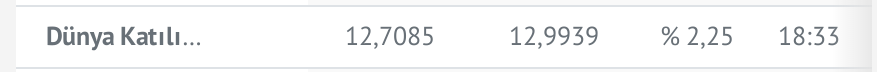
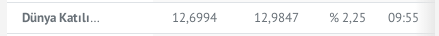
- 12,7085
+ 12,6994

- 12,9939
+ 12,9847

- 18:33
+ 09:55
